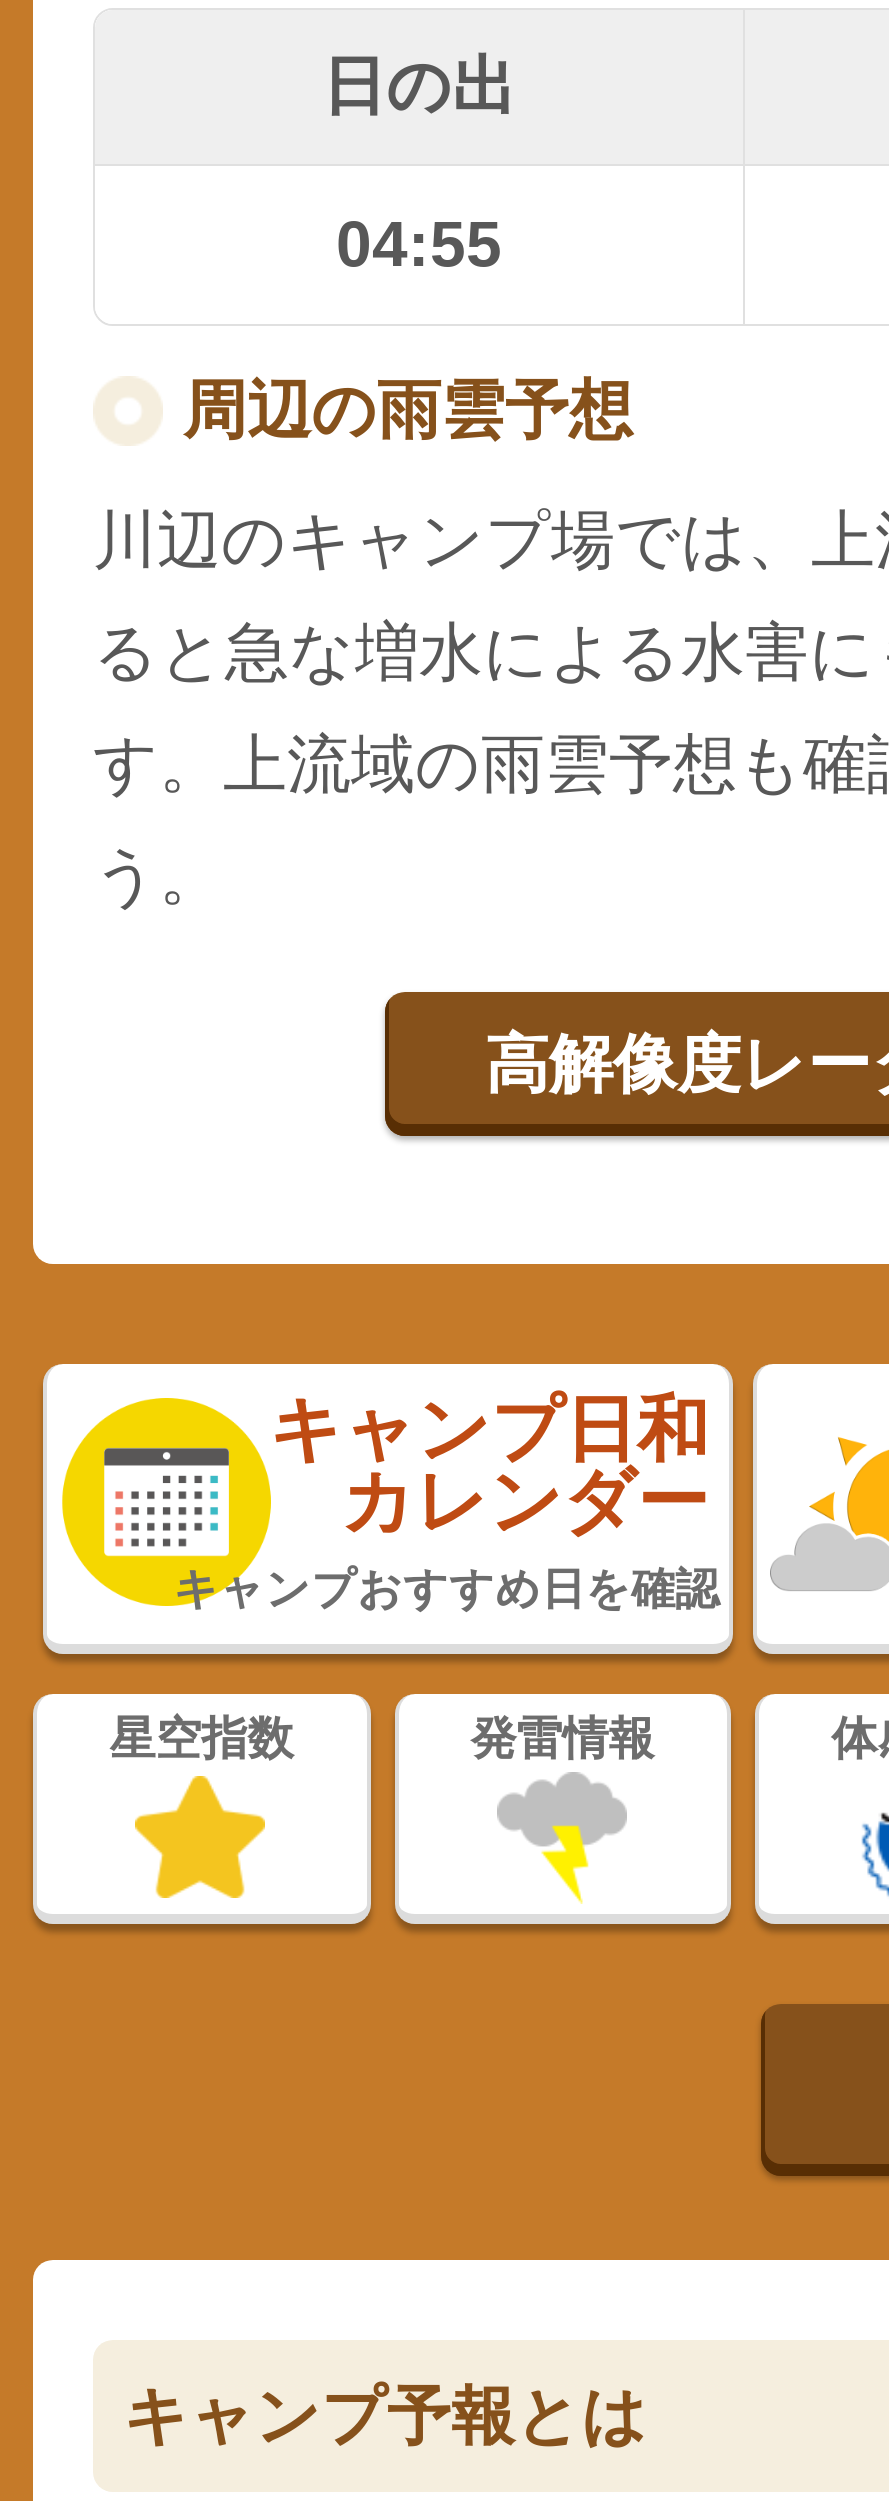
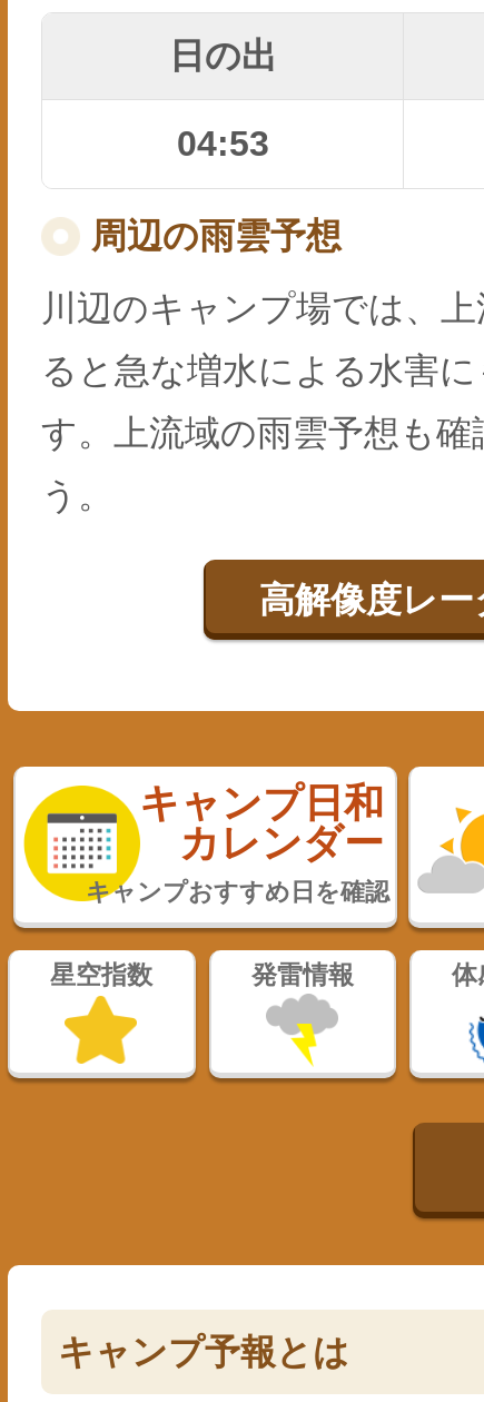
- 04:55
+ 04:53
